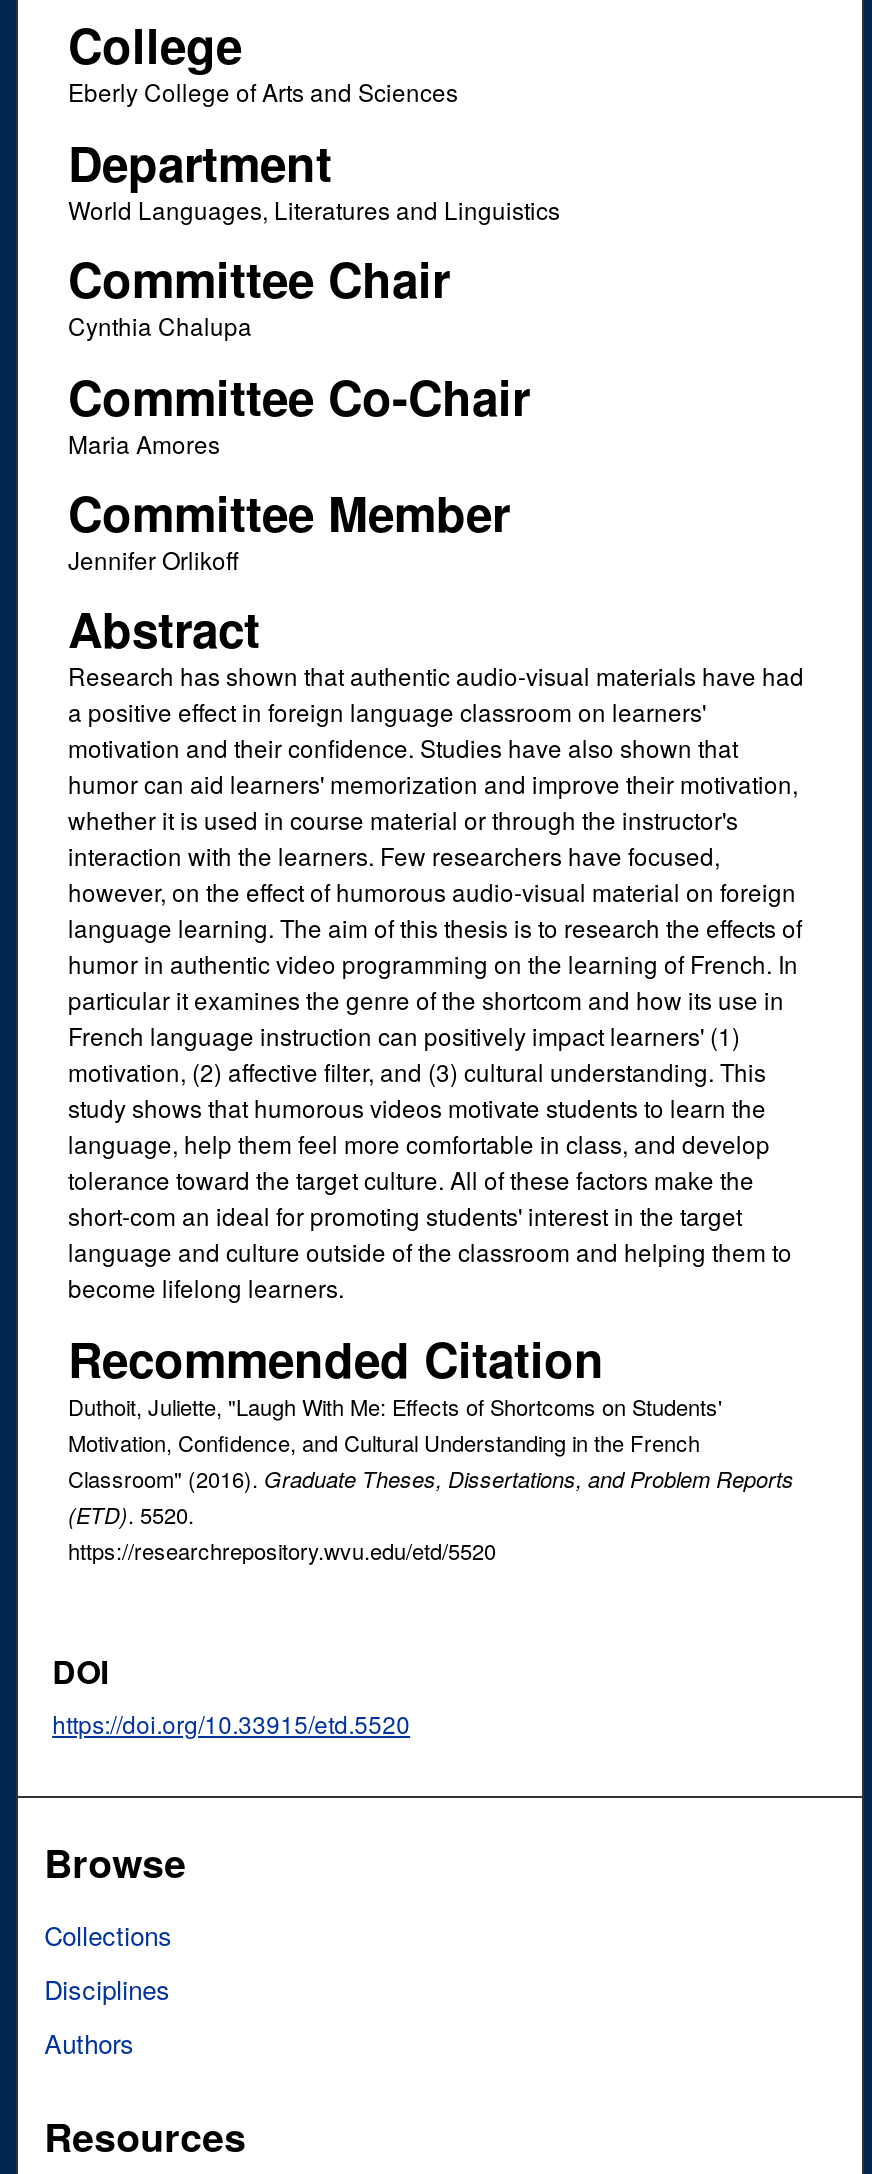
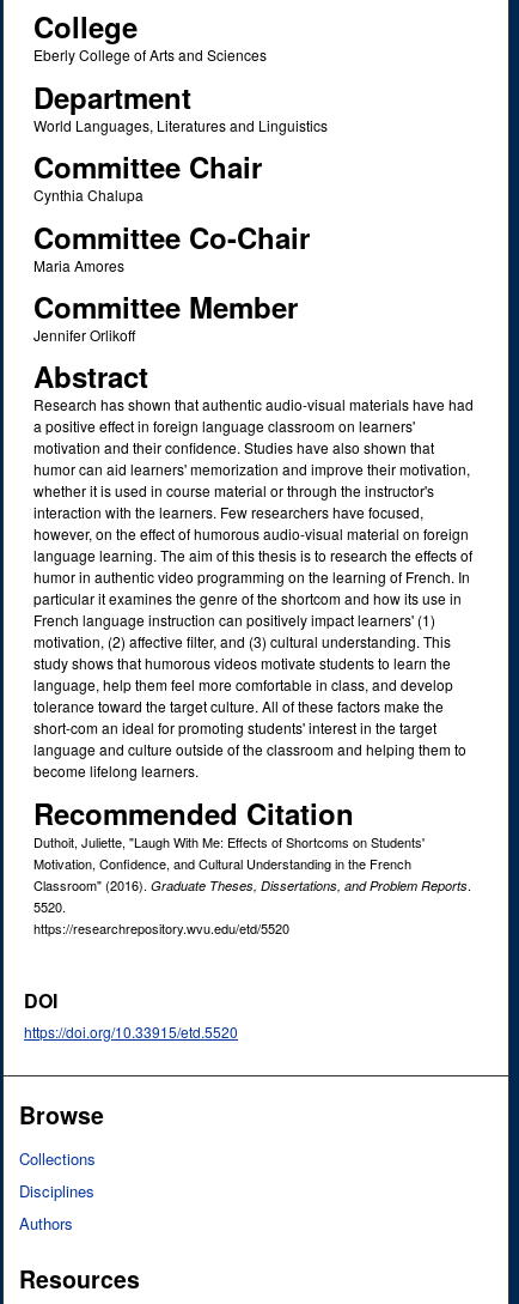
- Classroom" (2016). Graduate Theses, Dissertations, and Problem Reports
- (ETD). 5520.
+ Classroom" (2016). Graduate Theses, Dissertations, and Problem Reports.
+ 5520.
